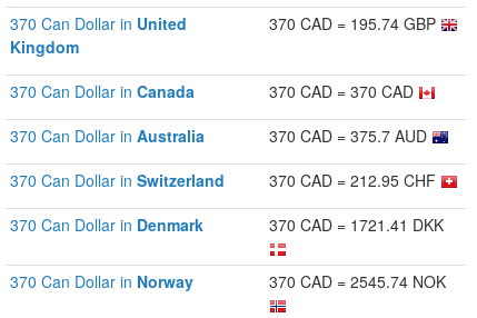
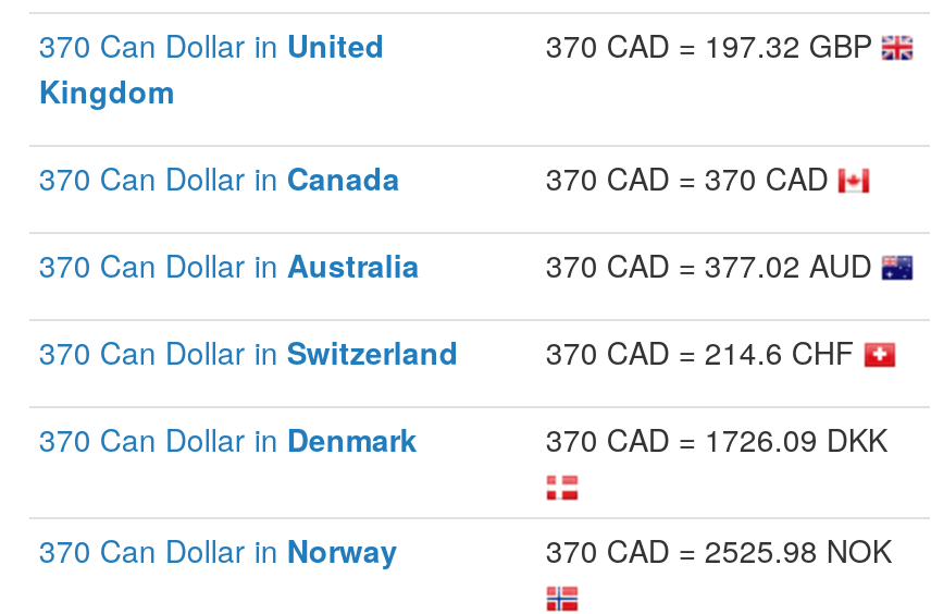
- 370 CAD = 195.74 GBP
+ 370 CAD = 197.32 GBP

- 370 CAD = 375.7 AUD
+ 370 CAD = 377.02 AUD

- 370 Can Dollar in Switzerland 370 CAD = 212.95 CHF
+ 370 Can Dollar in Switzerland 370 CAD = 214.6 CHF

- 370 CAD = 1721.41 DKK
+ 370 CAD = 1726.09 DKK

- 370 CAD = 2545.74 NOK
+ 370 CAD = 2525.98 NOK
